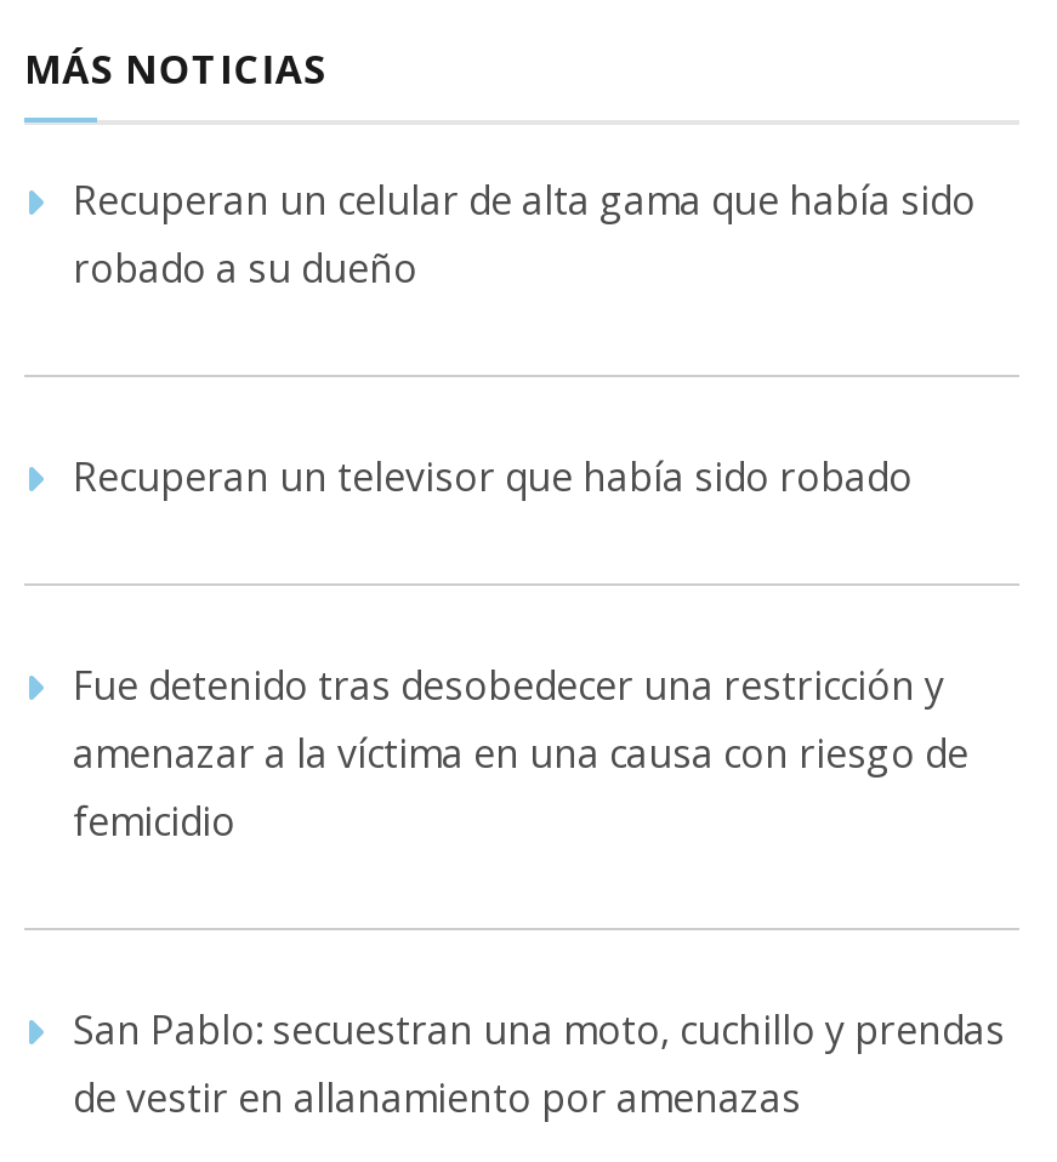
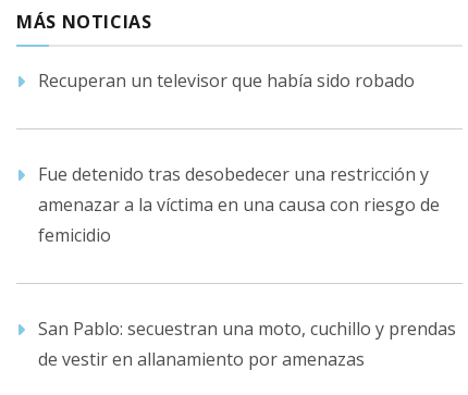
- Recuperan un celular de alta gama que había sido
- robado a su dueño
